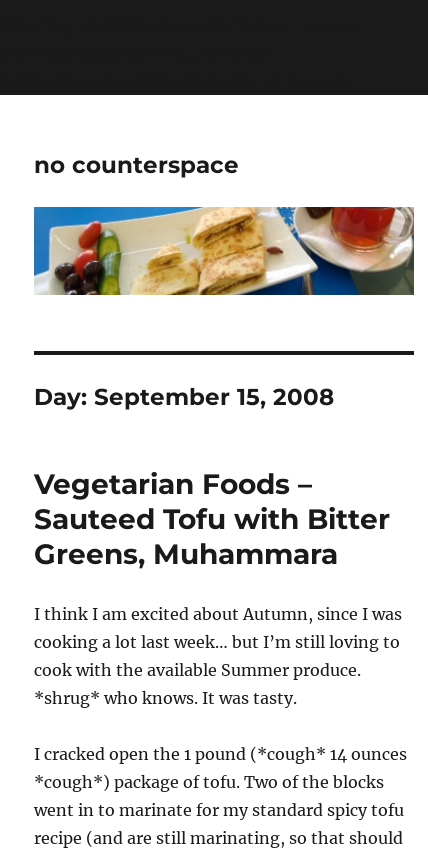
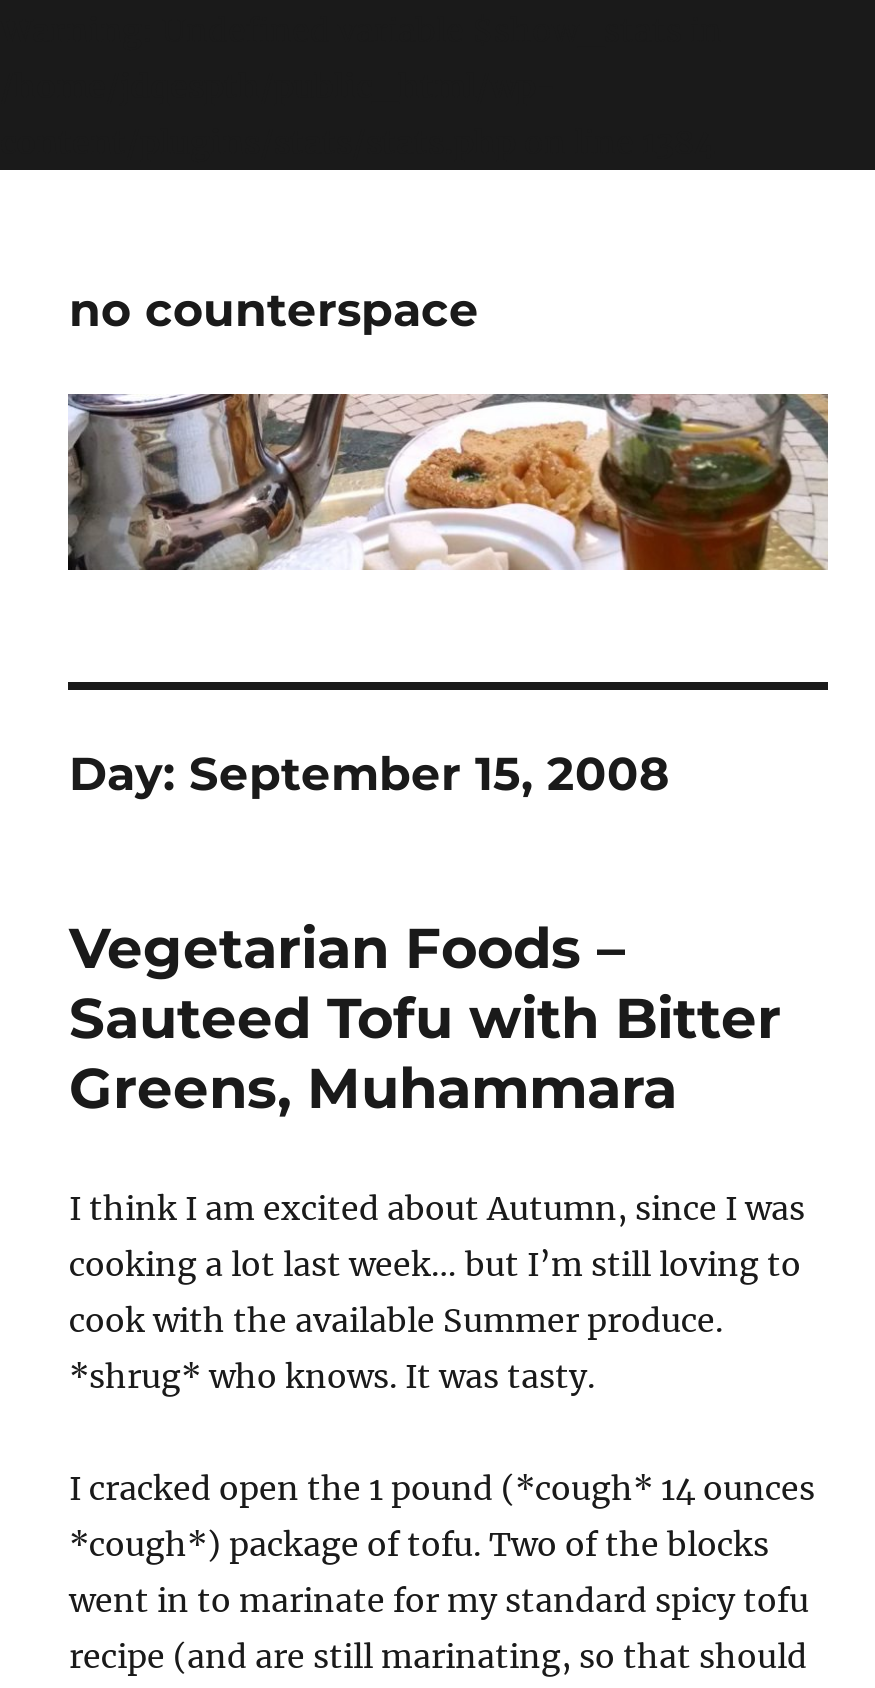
- [image]
+ [image]
